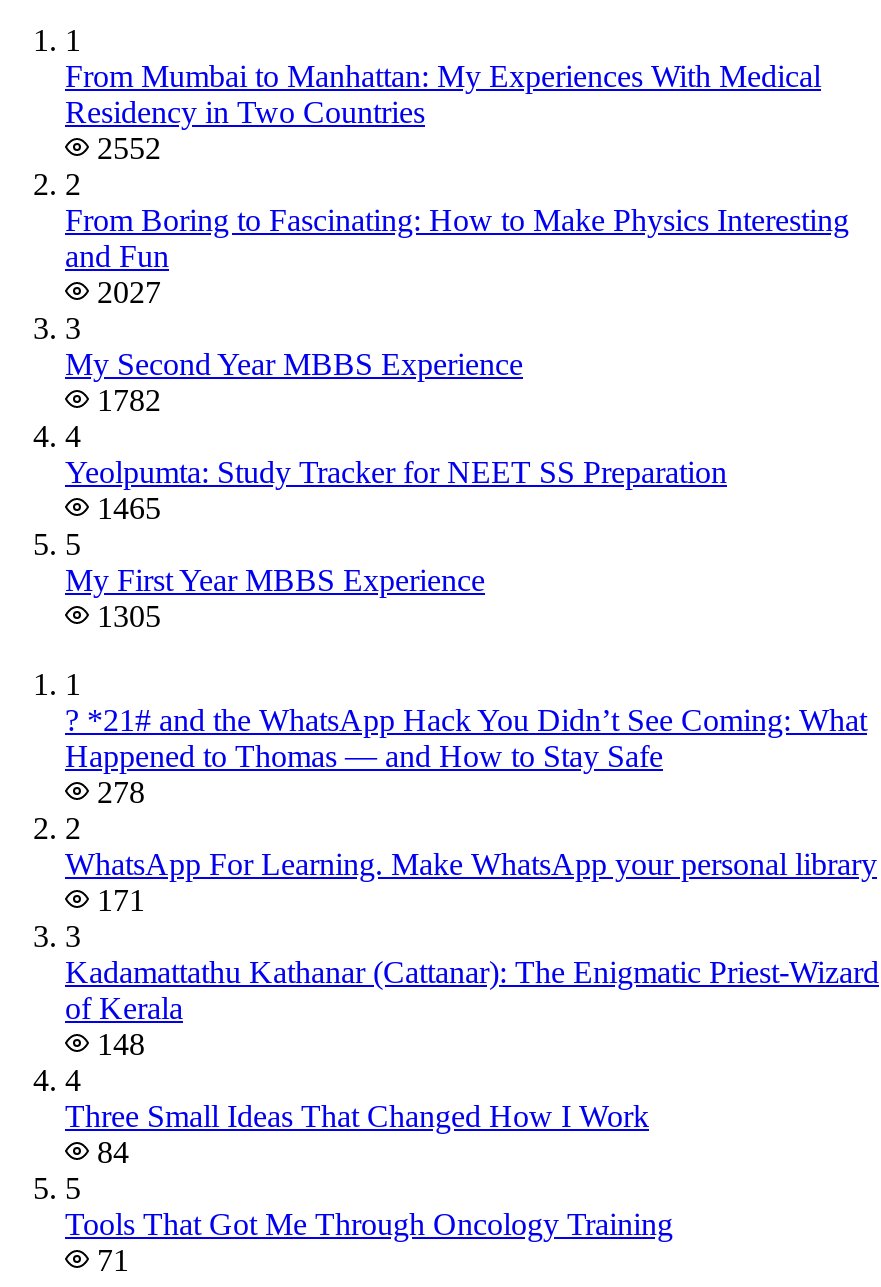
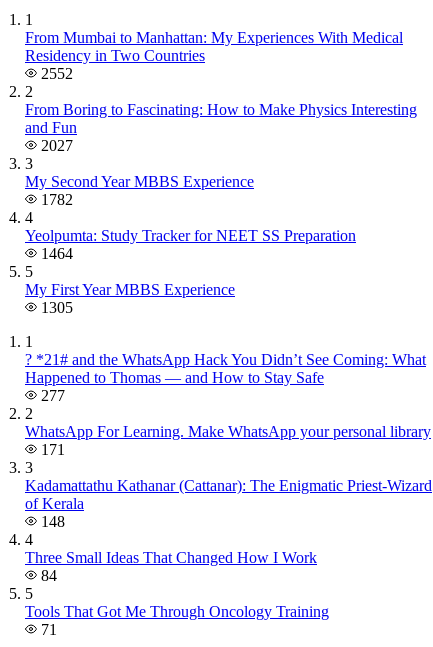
- 1465
+ 1464

- 278
+ 277
